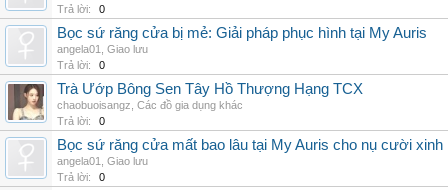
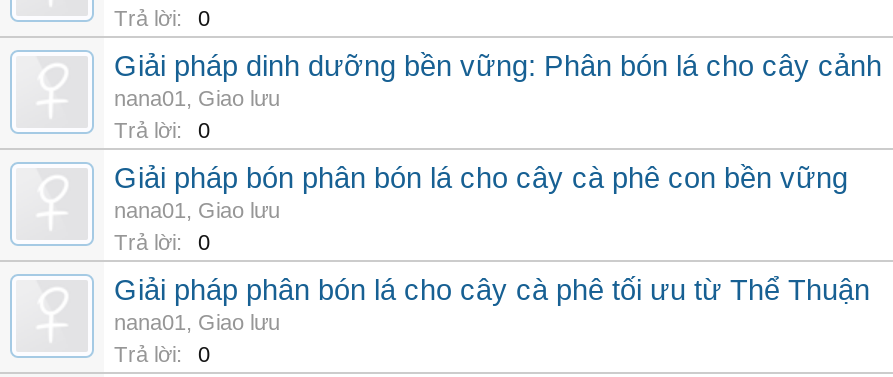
- Bọc sứ răng cửa bị mẻ: Giải pháp phục hình tại My Auris
- angela01, Giao lưu
+ Giải pháp dinh dưỡng bền vững: Phân bón lá cho cây cảnh
+ nana01, Giao lưu

- [image]

- Trà Ướp Bông Sen Tây Hồ Thượng Hạng TCX
- chaobuoisangz, Các đồ gia dụng khác
+ Giải pháp bón phân bón lá cho cây cà phê con bền vững
+ nana01, Giao lưu

- Bọc sứ răng cửa mất bao lâu tại My Auris cho nụ cười xinh
- angela01, Giao lưu
+ Giải pháp phân bón lá cho cây cà phê tối ưu từ Thể Thuận
+ nana01, Giao lưu
